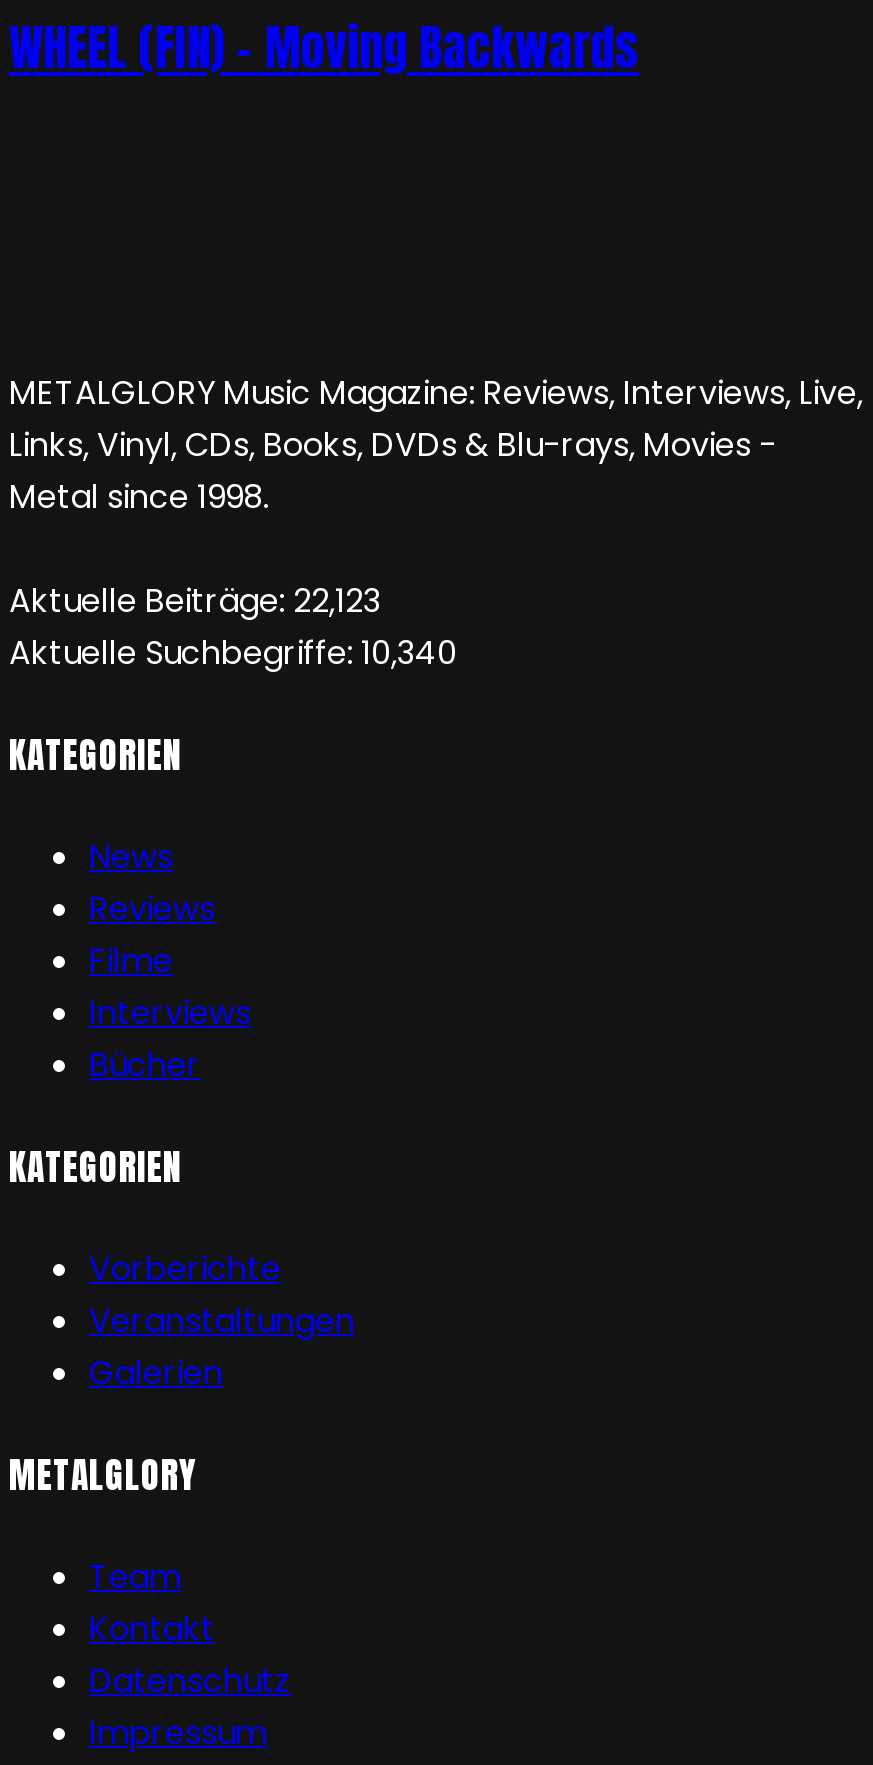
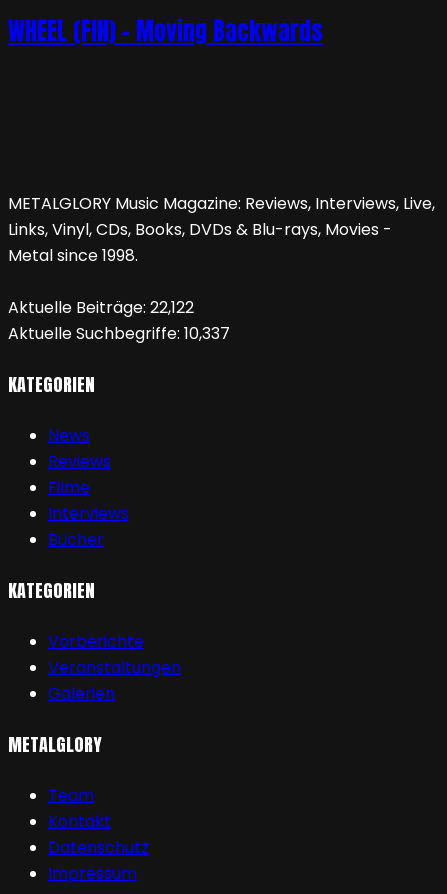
- Aktuelle Beiträge: 22,123
+ Aktuelle Beiträge: 22,122

- Aktuelle Suchbegriffe: 10,340
+ Aktuelle Suchbegriffe: 10,337
